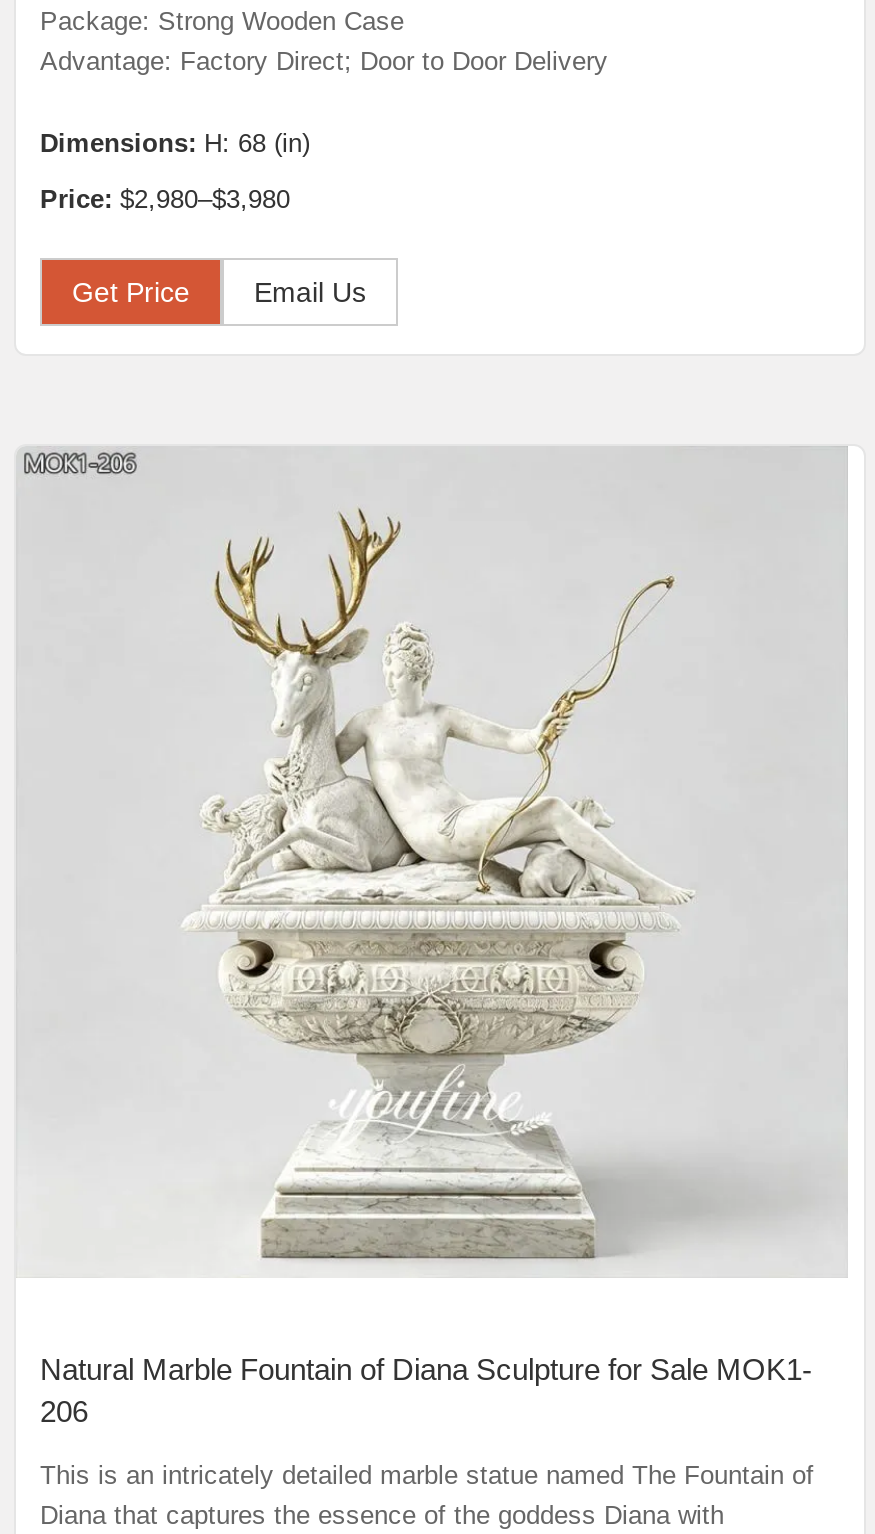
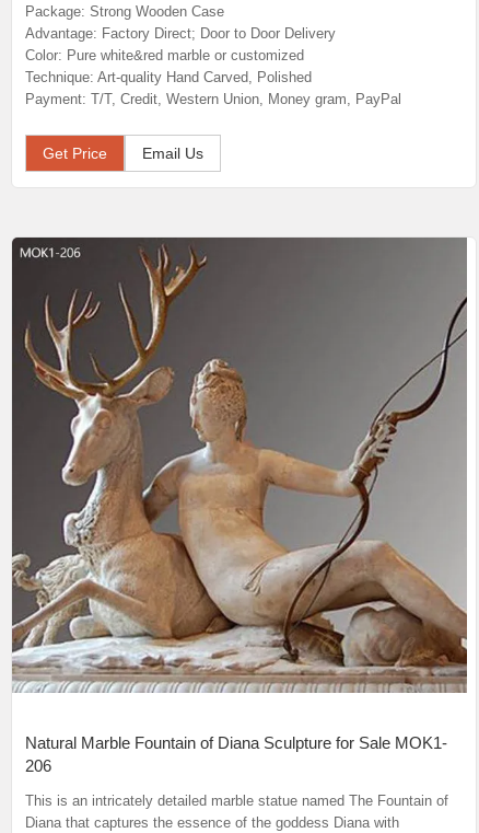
- Dimensions: H: 68 (in)
- Price: $2,980–$3,980
+ Color: Pure white&red marble or customized
+ Technique: Art-quality Hand Carved, Polished
+ Payment: T/T, Credit, Western Union, Money gram, PayPal

- [image]
+ [image]
